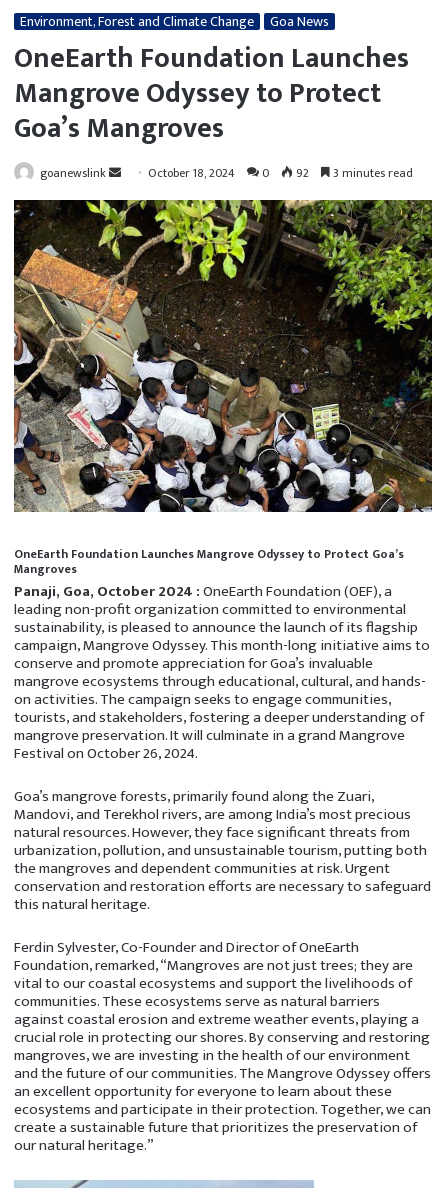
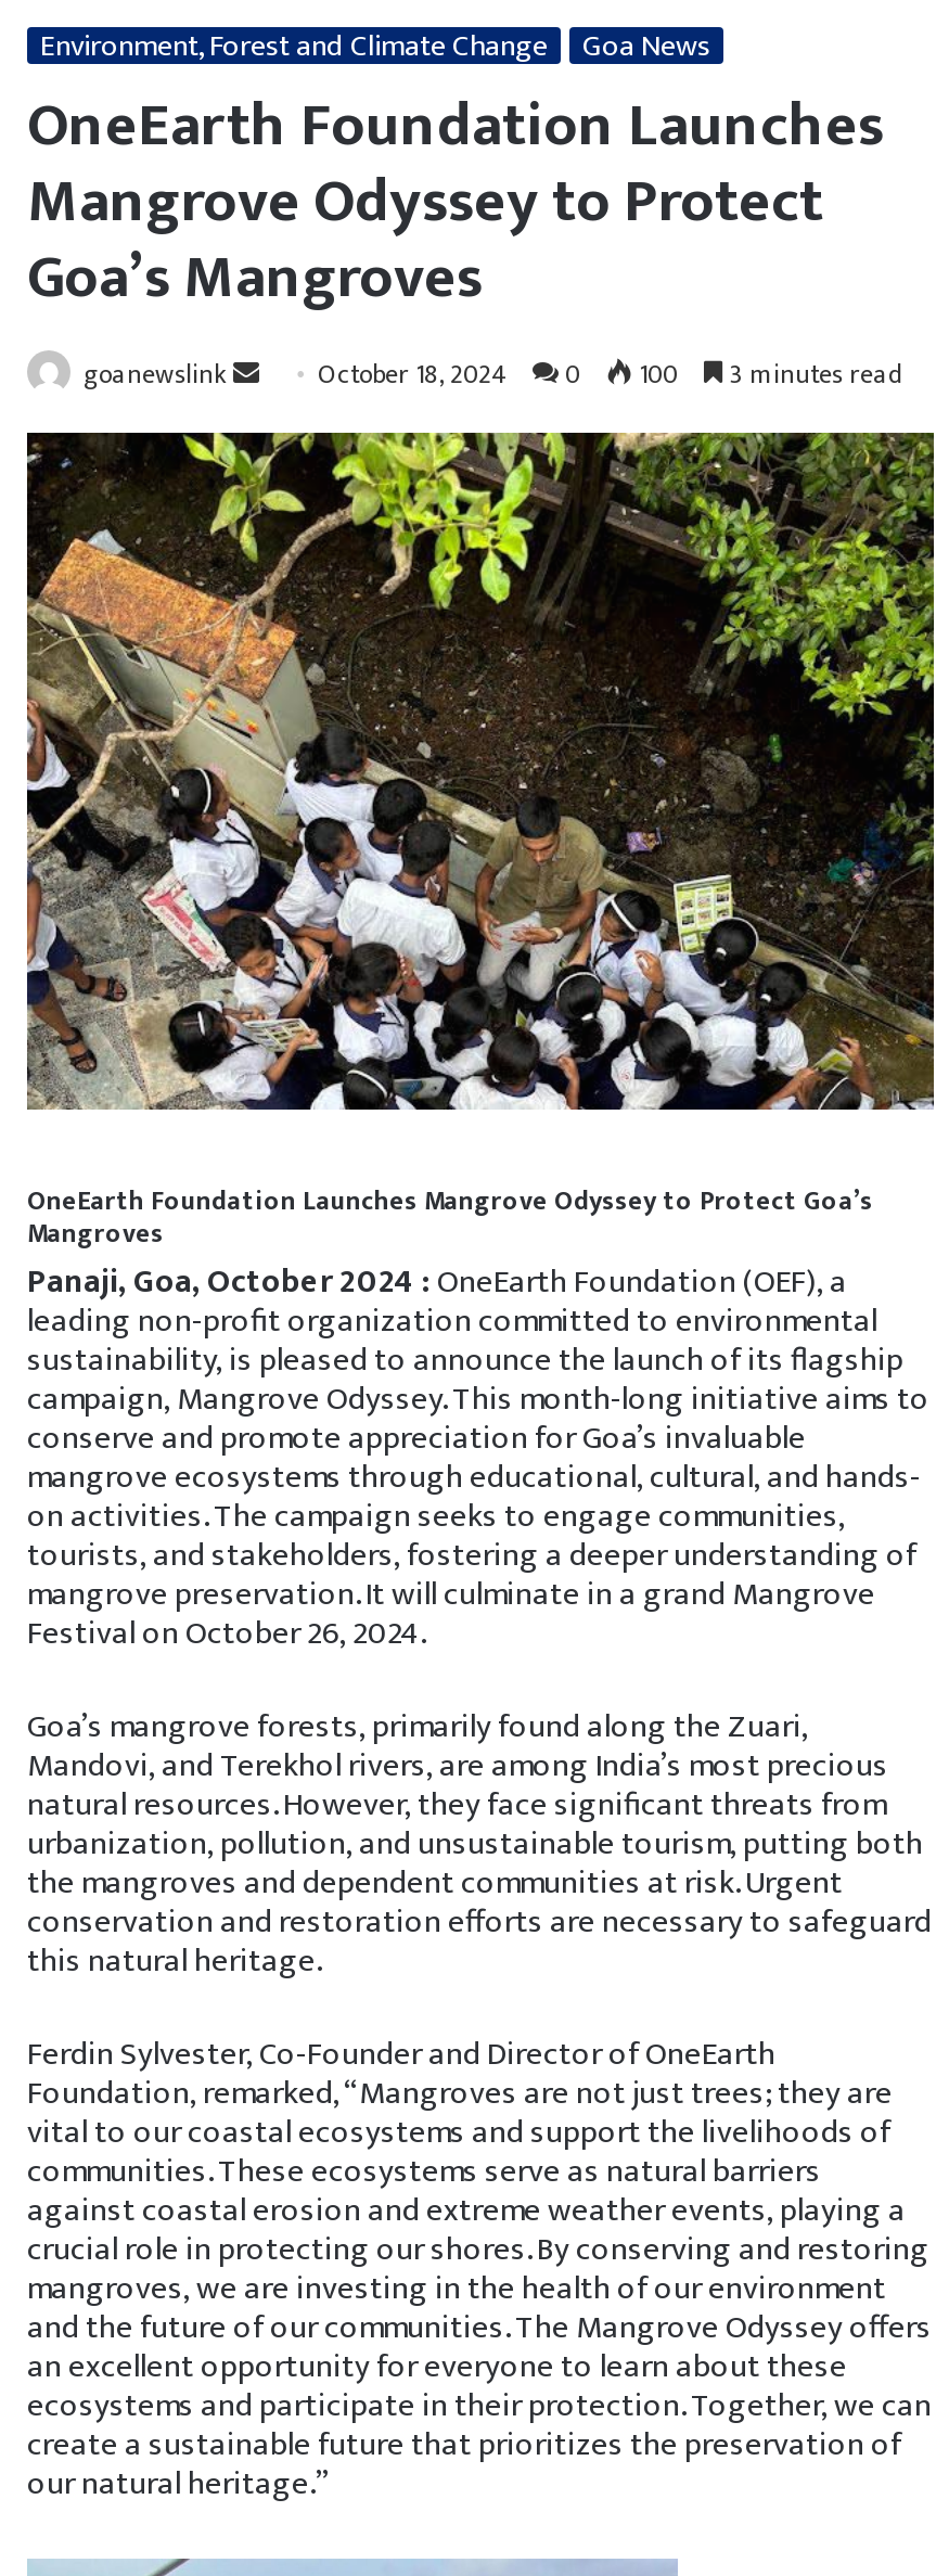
- 92
+ 100
